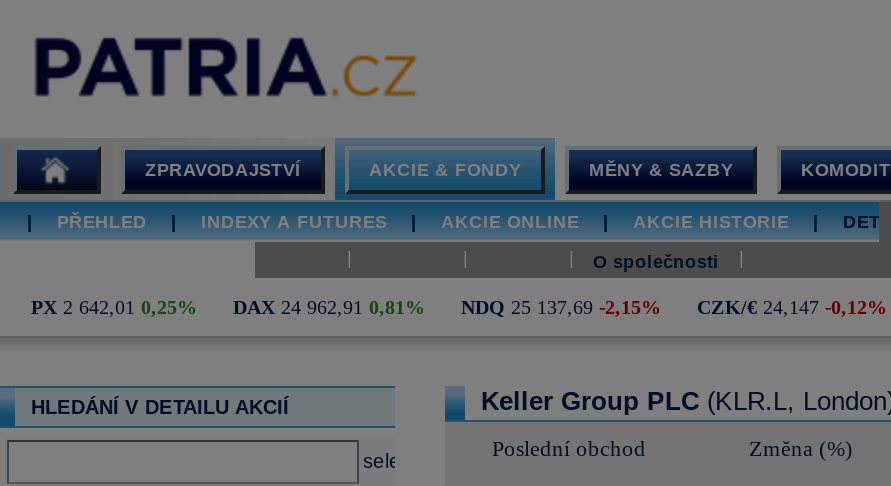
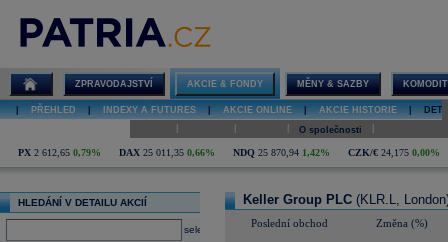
- PX 2 642,01 0,25%
+ PX 2 612,65 0,79%

- DAX 24 962,91 0,81%
+ DAX 25 011,35 0,66%

- NDQ 25 137,69 -2,15%
+ NDQ 25 870,94 1,42%

- CZK/€ 24,147 -0,12%
+ CZK/€ 24,175 0,00%
